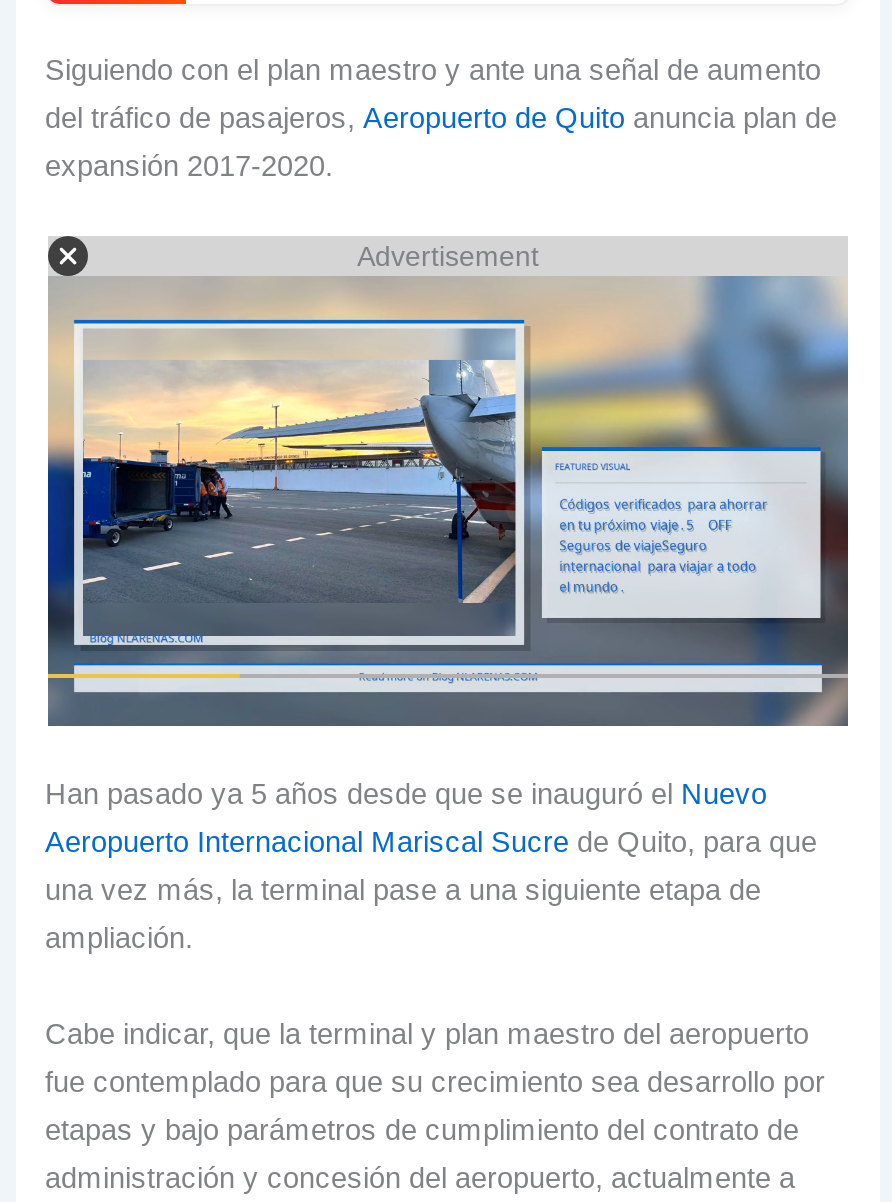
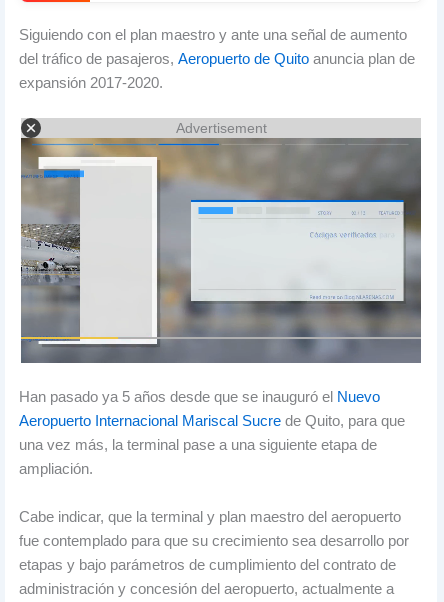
- [image]
+ [image]
